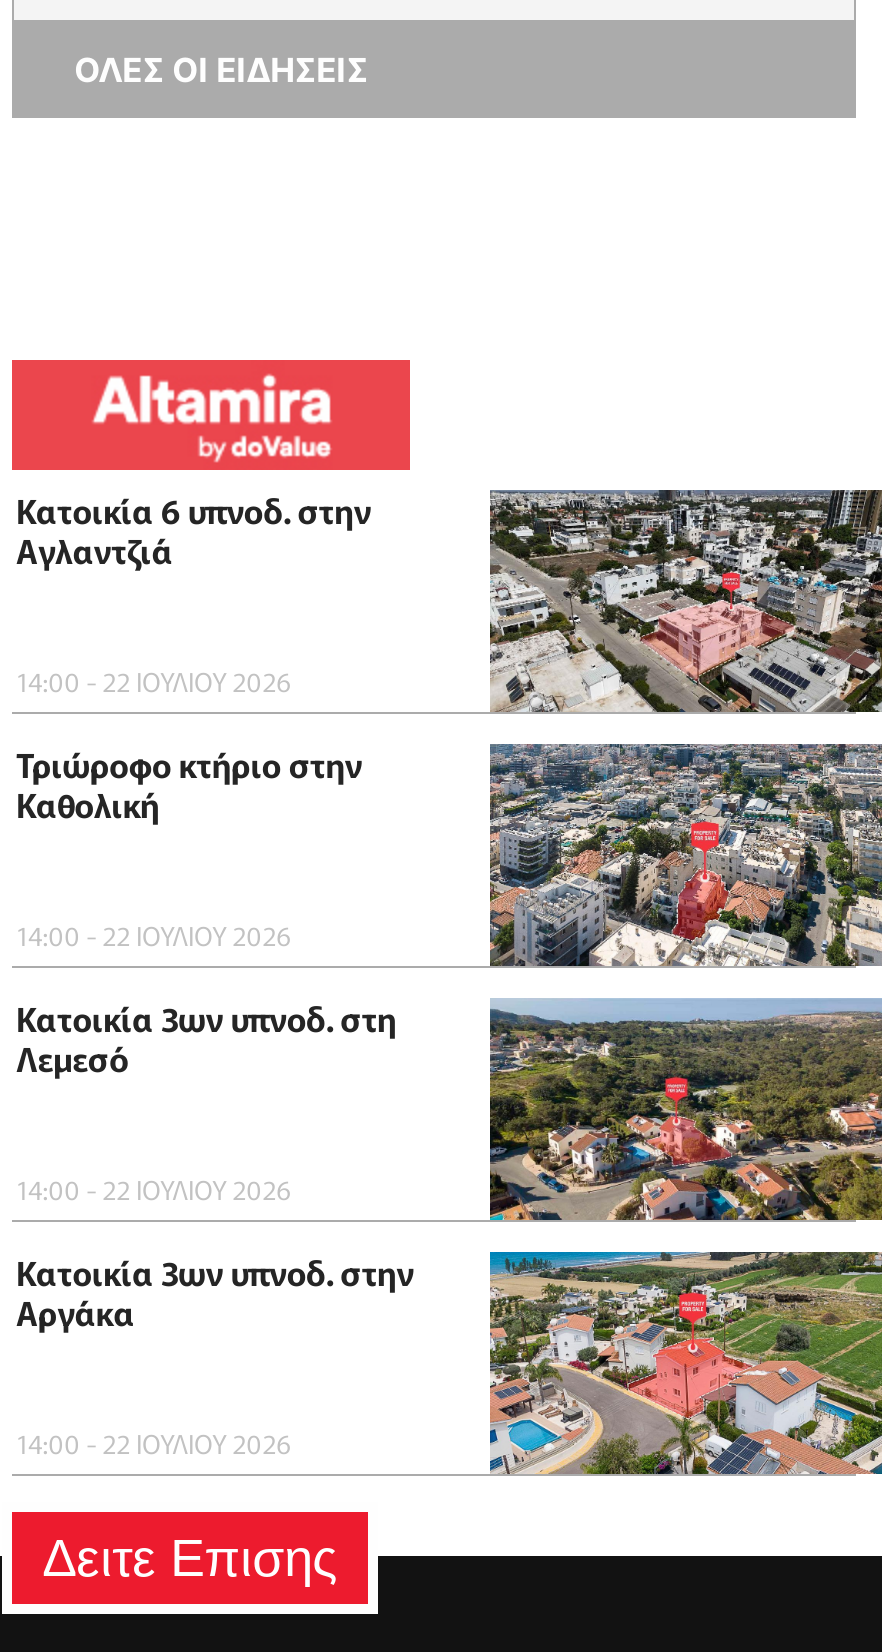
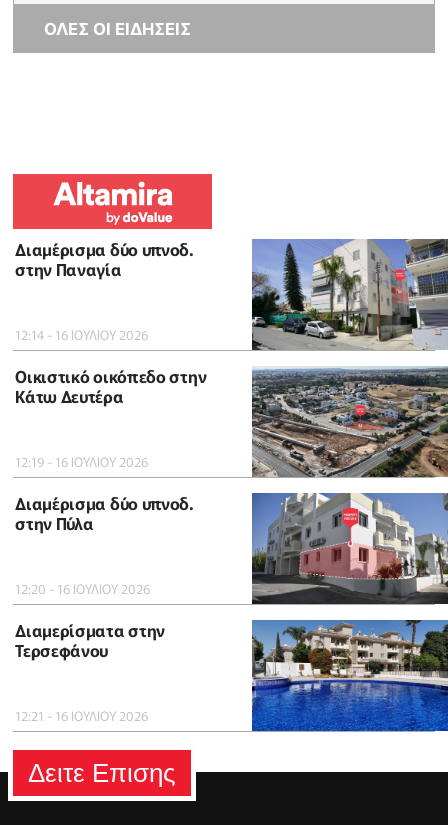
- Κατοικία 6 υπνοδ. στην
- Αγλαντζιά
+ Διαμέρισμα δύο υπνοδ.
+ στην Παναγία

- [image]
+ [image]

- 14:00 - 22 ΙΟΥΛΙΟΥ 2026
+ 12:14 - 16 ΙΟΥΛΙΟΥ 2026

- Τριώροφο κτήριο στην
- Καθολική
+ Οικιστικό οικόπεδο στην
+ Κάτω Δευτέρα

- [image]
+ [image]

- 14:00 - 22 ΙΟΥΛΙΟΥ 2026
+ 12:19 - 16 ΙΟΥΛΙΟΥ 2026

- Κατοικία 3ων υπνοδ. στη
- Λεμεσό
+ Διαμέρισμα δύο υπνοδ.
+ στην Πύλα

- [image]
+ [image]

- 14:00 - 22 ΙΟΥΛΙΟΥ 2026
+ 12:20 - 16 ΙΟΥΛΙΟΥ 2026

- Κατοικία 3ων υπνοδ. στην
- Αργάκα
+ Διαμερίσματα στην
+ Τερσεφάνου

- [image]
+ [image]

- 14:00 - 22 ΙΟΥΛΙΟΥ 2026
+ 12:21 - 16 ΙΟΥΛΙΟΥ 2026
